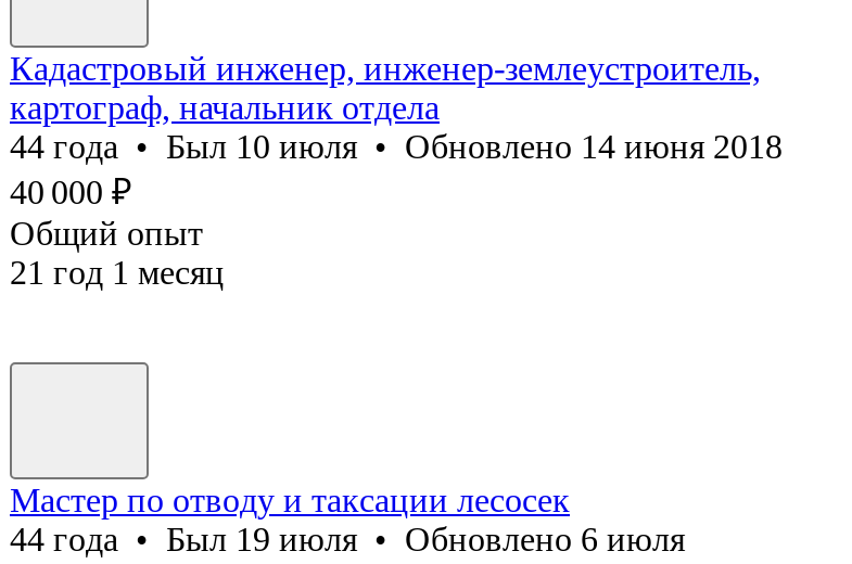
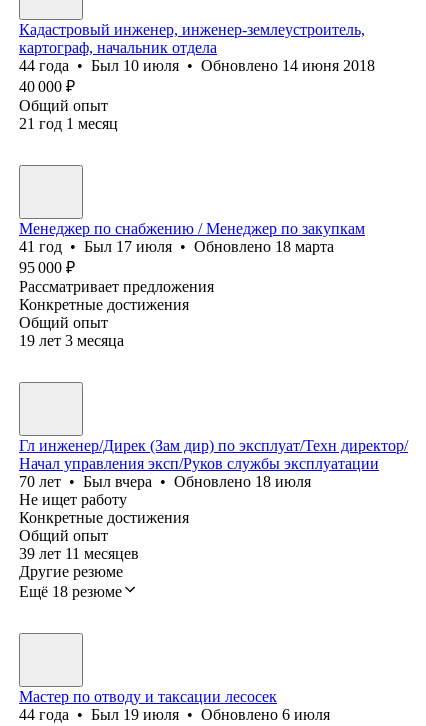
+ Менеджер по снабжению / Менеджер по закупкам
+ 41 год • Был 17 июля • Обновлено 18 марта
+ 95 000 ₽
+ Рассматривает предложения
+ Конкретные достижения
+ Общий опыт
+ 19 лет 3 месяца

+ Гл инженер/Дирек (Зам дир) по эксплуат/Техн директор/
+ Начал управления эксп/Руков службы эксплуатации
+ 70 лет • Был вчера • Обновлено 18 июля
+ Не ищет работу
+ Конкретные достижения
+ Общий опыт
+ 39 лет 11 месяцев
+ Другие резюме
+ Ещё 18 резюме
